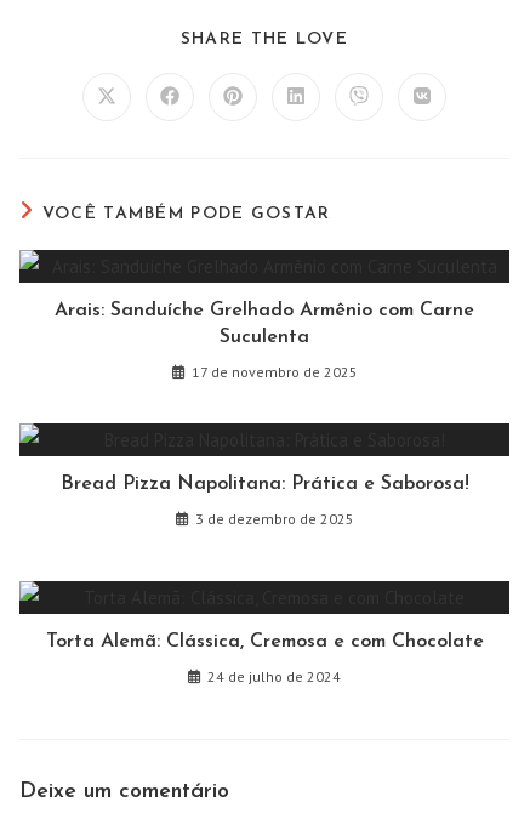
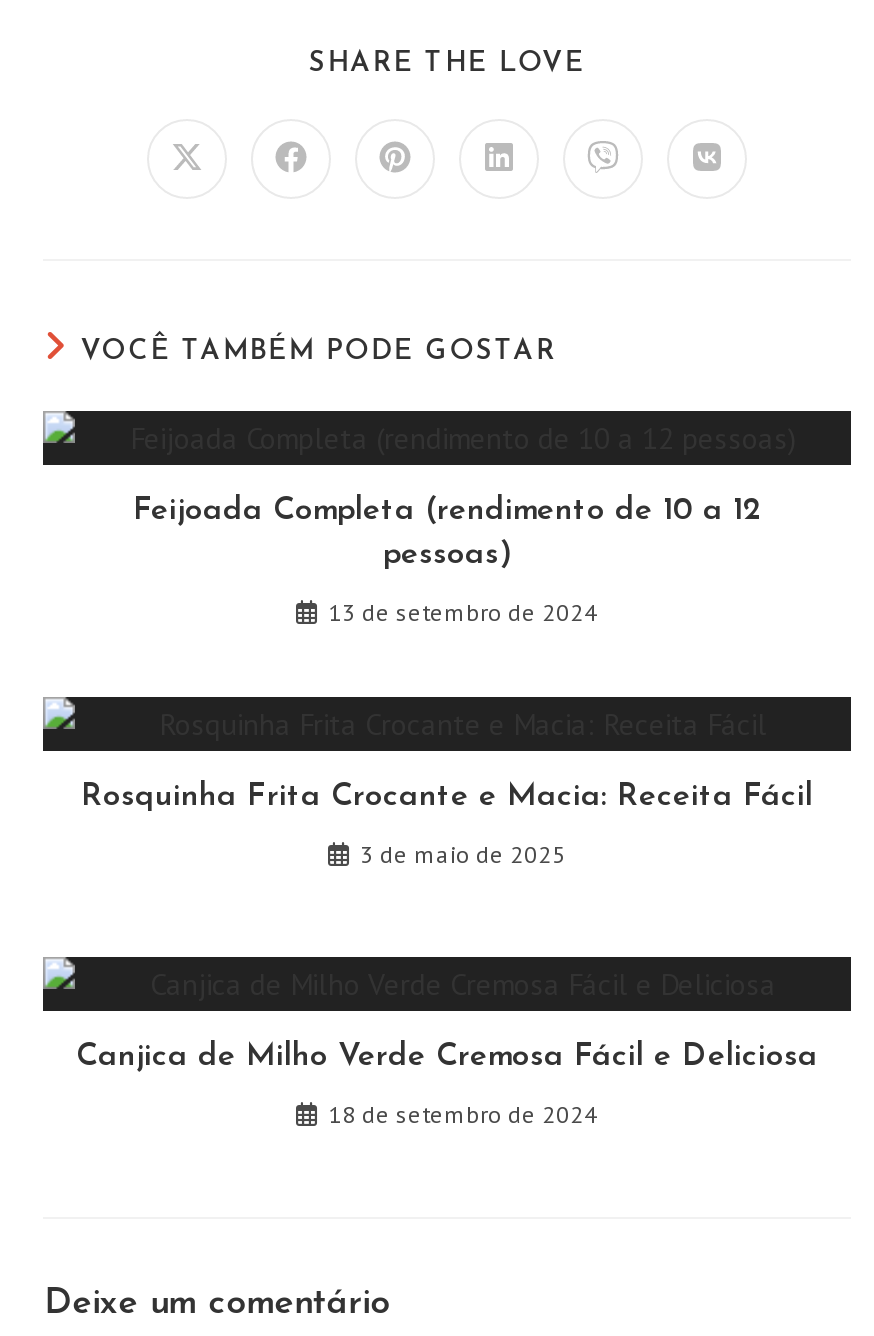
- Arais: Sanduíche Grelhado Armênio com Carne
- Suculenta
+ Feijoada Completa (rendimento de 10 a 12
+ pessoas)

- 17 de novembro de 2025
+ 13 de setembro de 2024

- Bread Pizza Napolitana: Prática e Saborosa!
+ Rosquinha Frita Crocante e Macia: Receita Fácil

- 3 de dezembro de 2025
+ 3 de maio de 2025

- Torta Alemã: Clássica, Cremosa e com Chocolate
+ Canjica de Milho Verde Cremosa Fácil e Deliciosa

- 24 de julho de 2024
+ 18 de setembro de 2024
